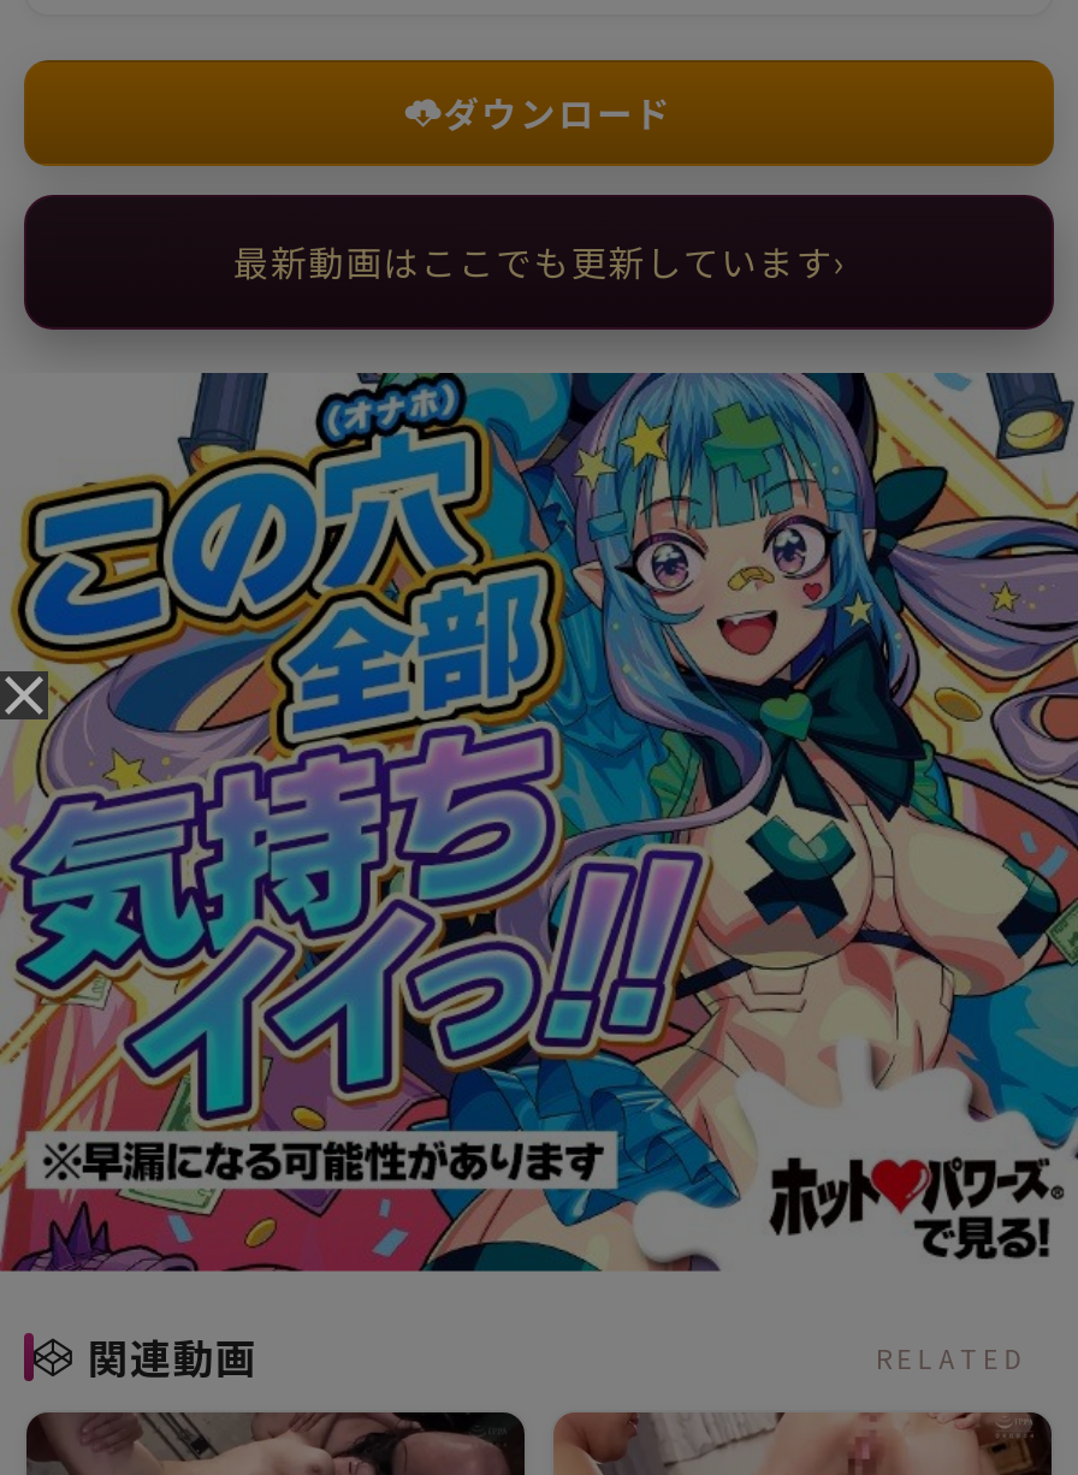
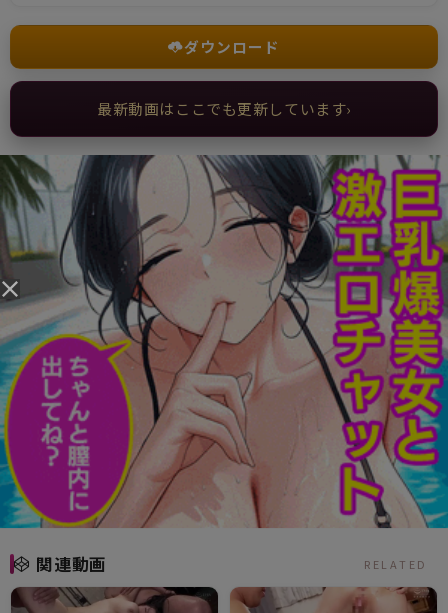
- [image]
+ [image]
